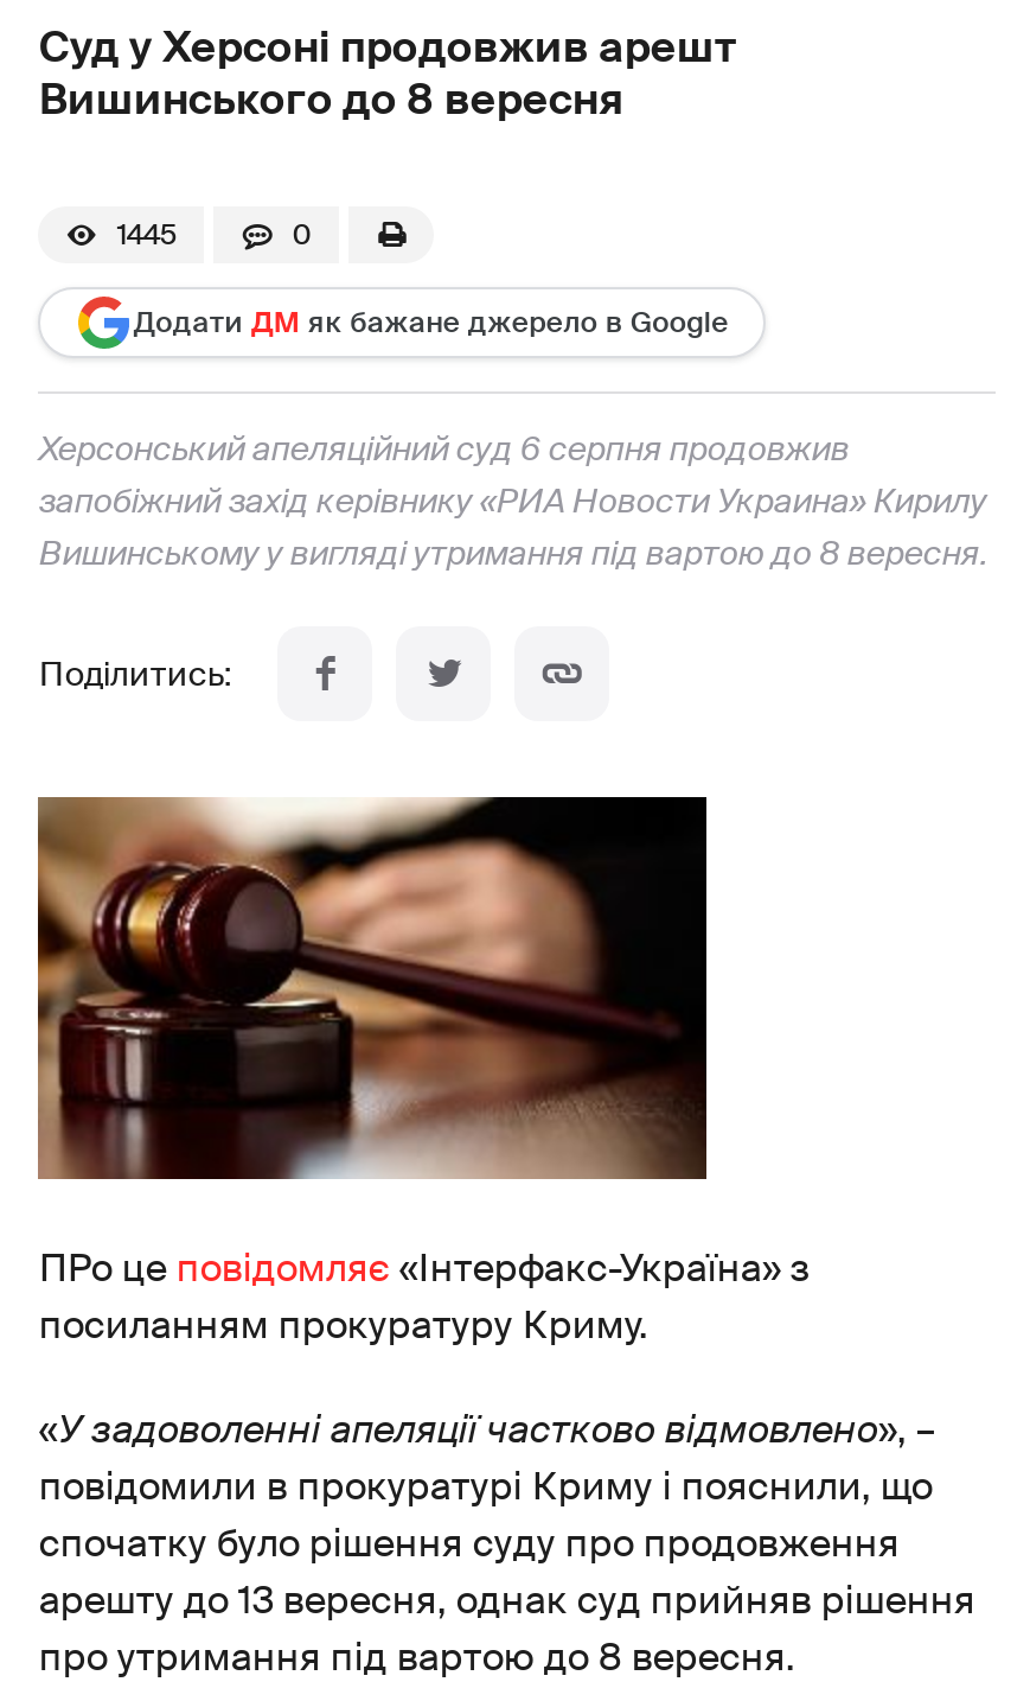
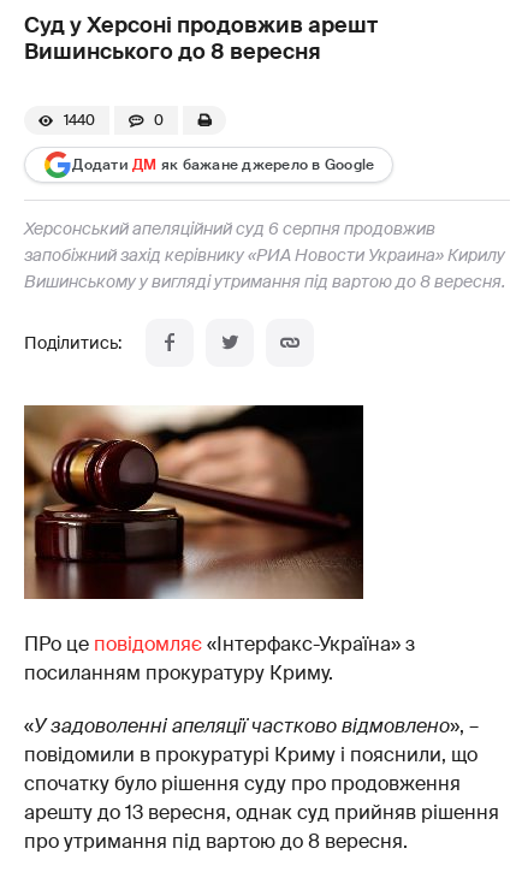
- 1445
+ 1440
